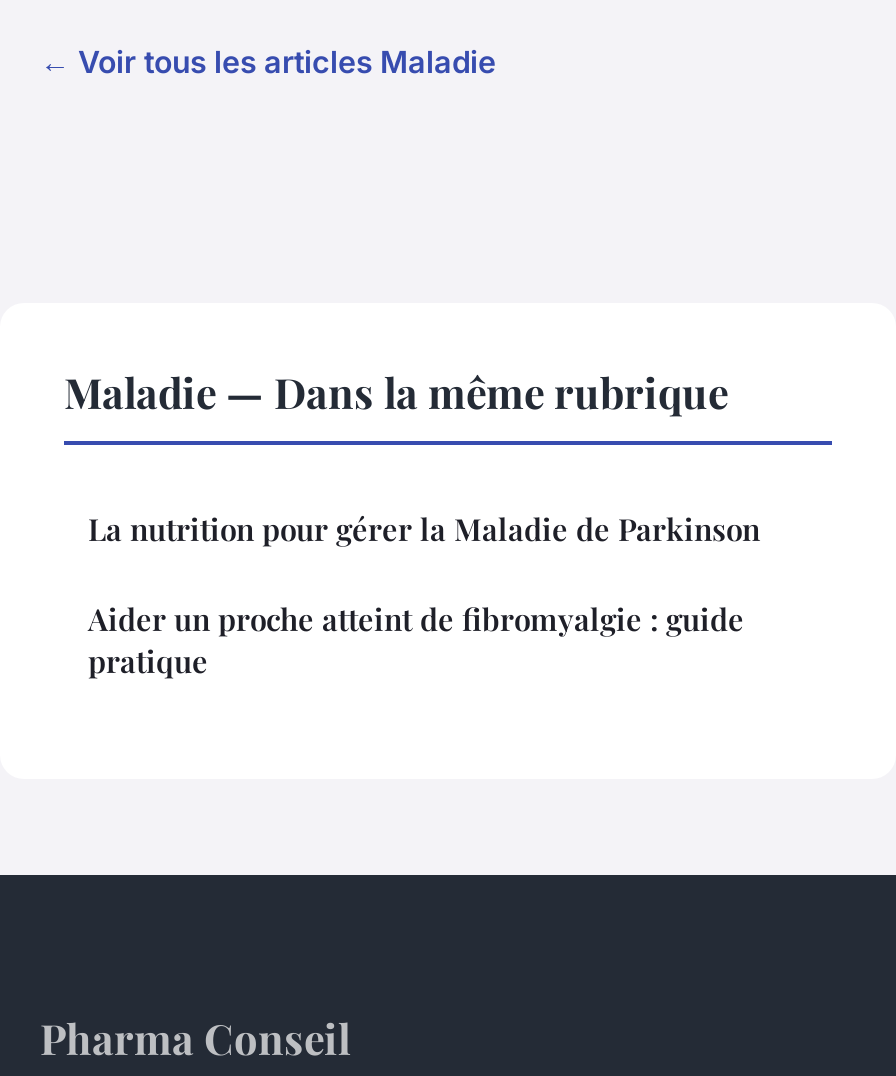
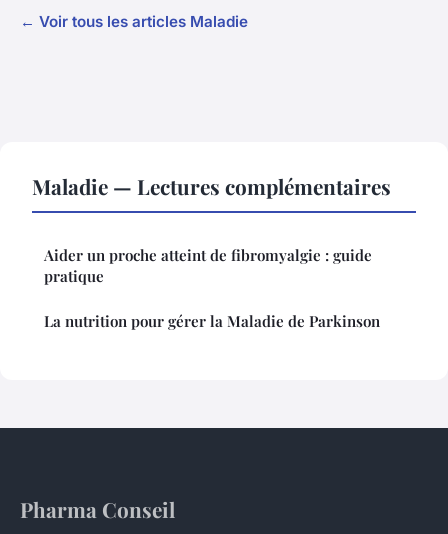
- Maladie — Dans la même rubrique
+ Maladie — Lectures complémentaires

moved down: La nutrition pour gérer la Maladie de Parkinson

moved up: Aider un proche atteint de fibromyalgie : guide | pratique
